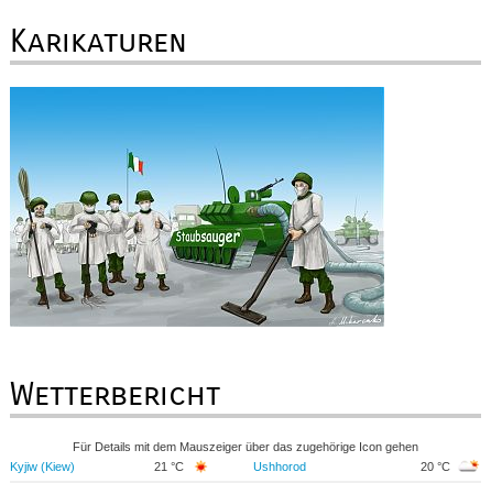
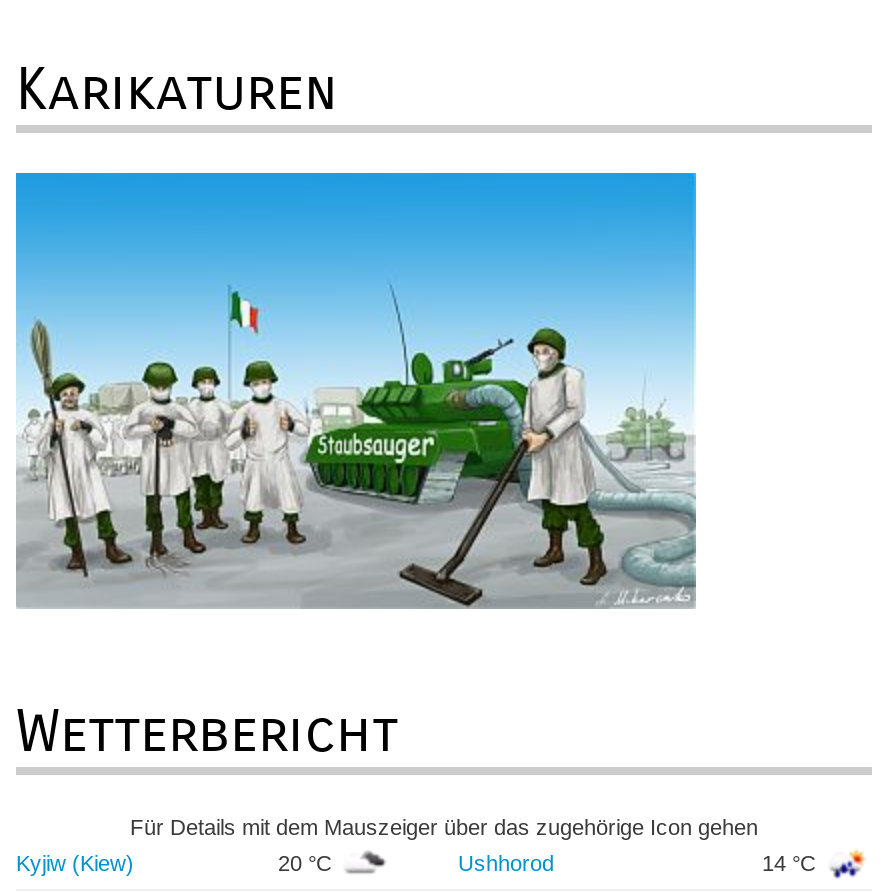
- 21 °C
+ 20 °C

- 20 °C
+ 14 °C
